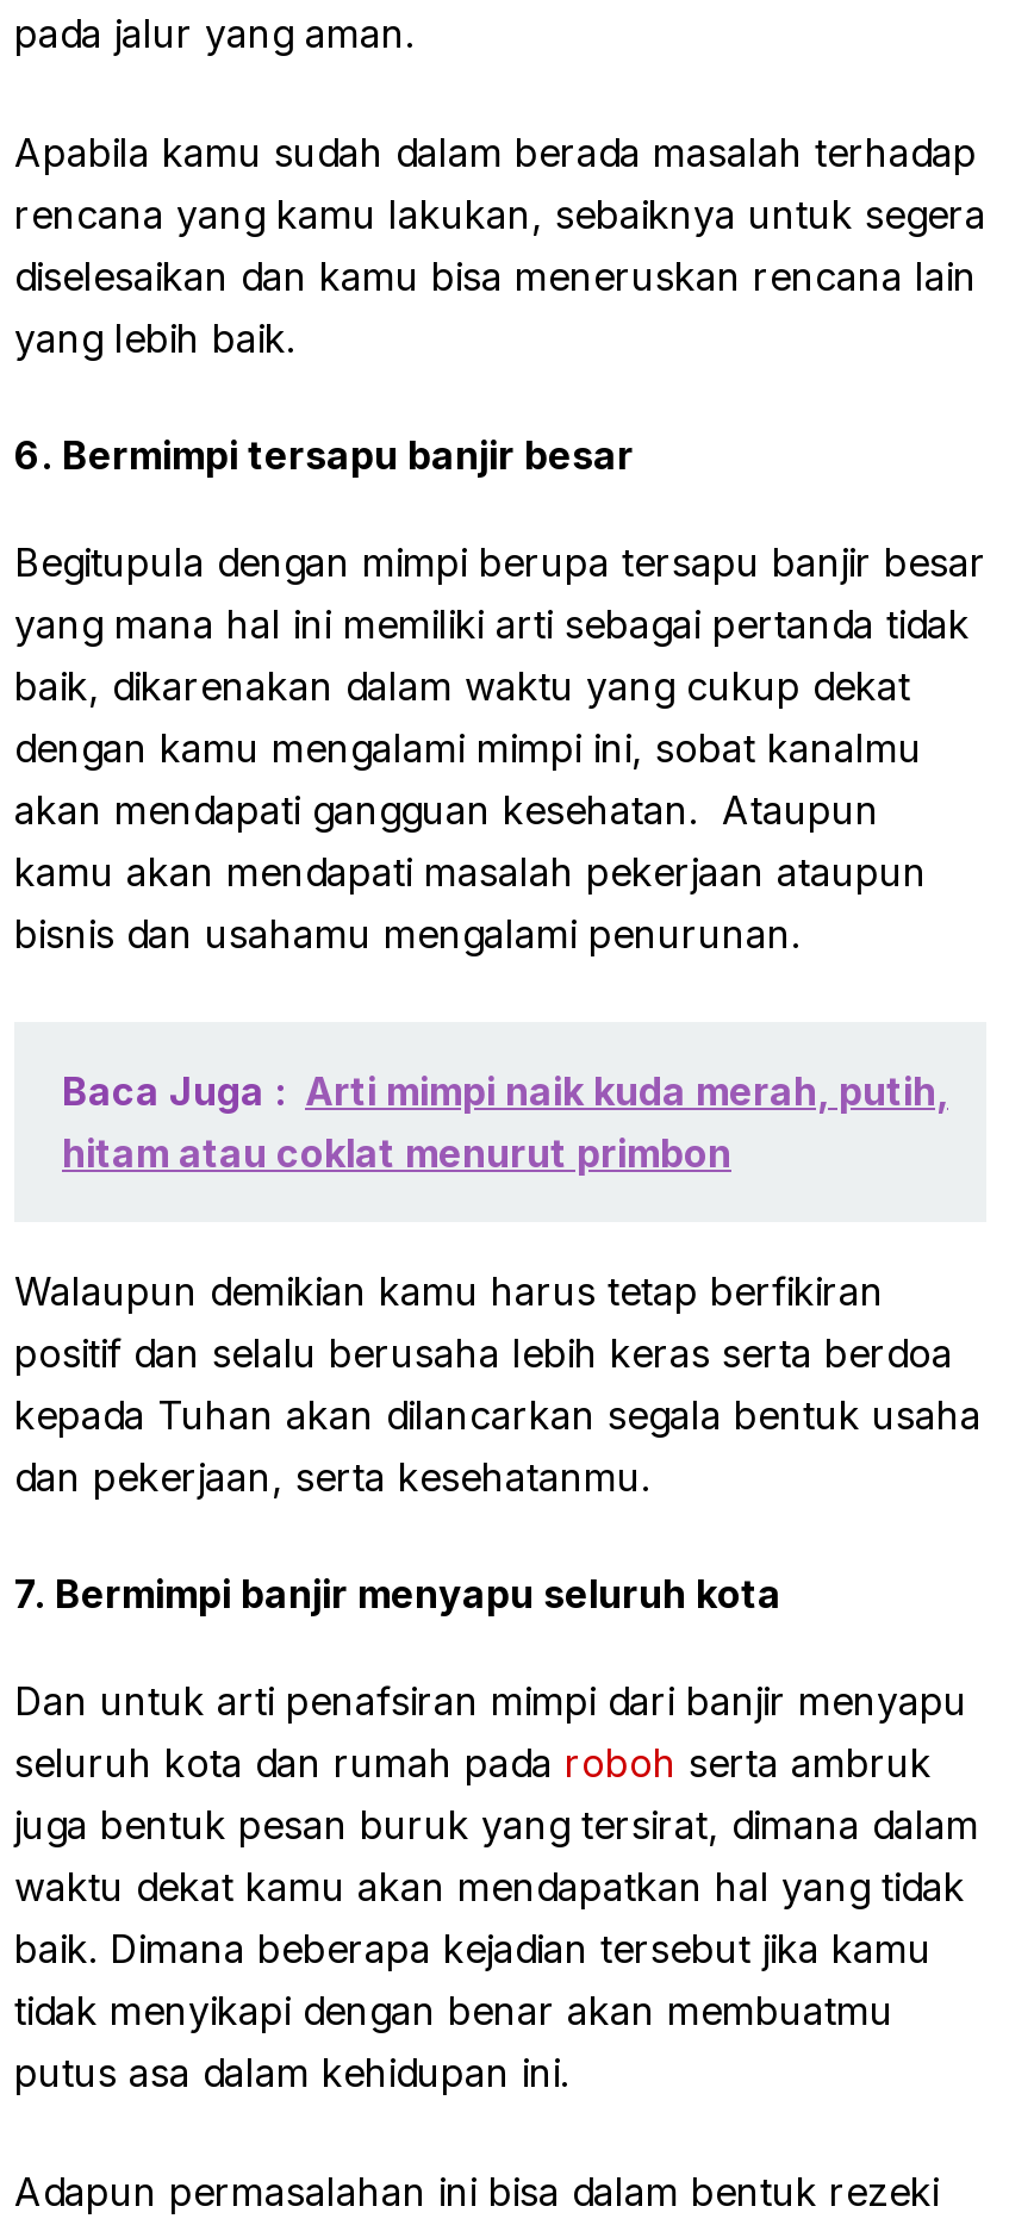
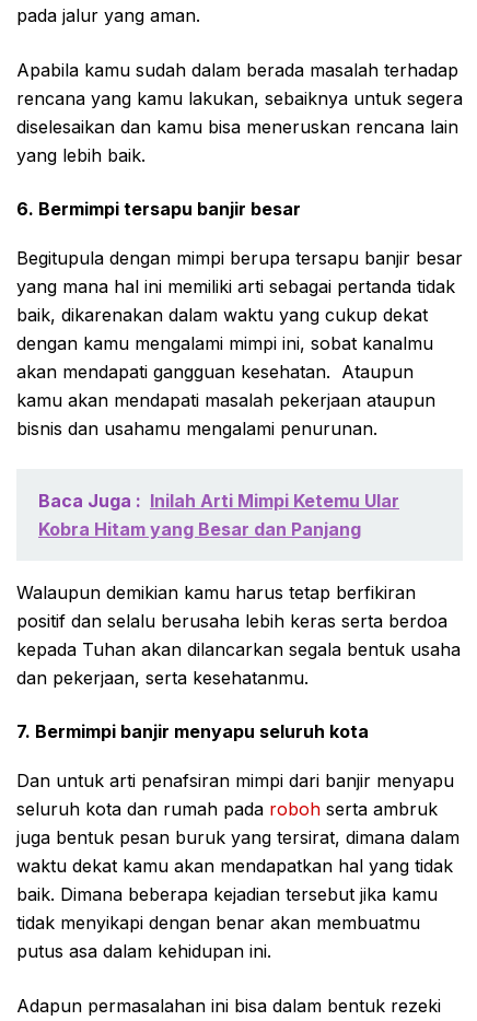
- Baca Juga : Arti mimpi naik kuda merah, putih,
- hitam atau coklat menurut primbon
+ Baca Juga : Inilah Arti Mimpi Ketemu Ular
+ Kobra Hitam yang Besar dan Panjang
